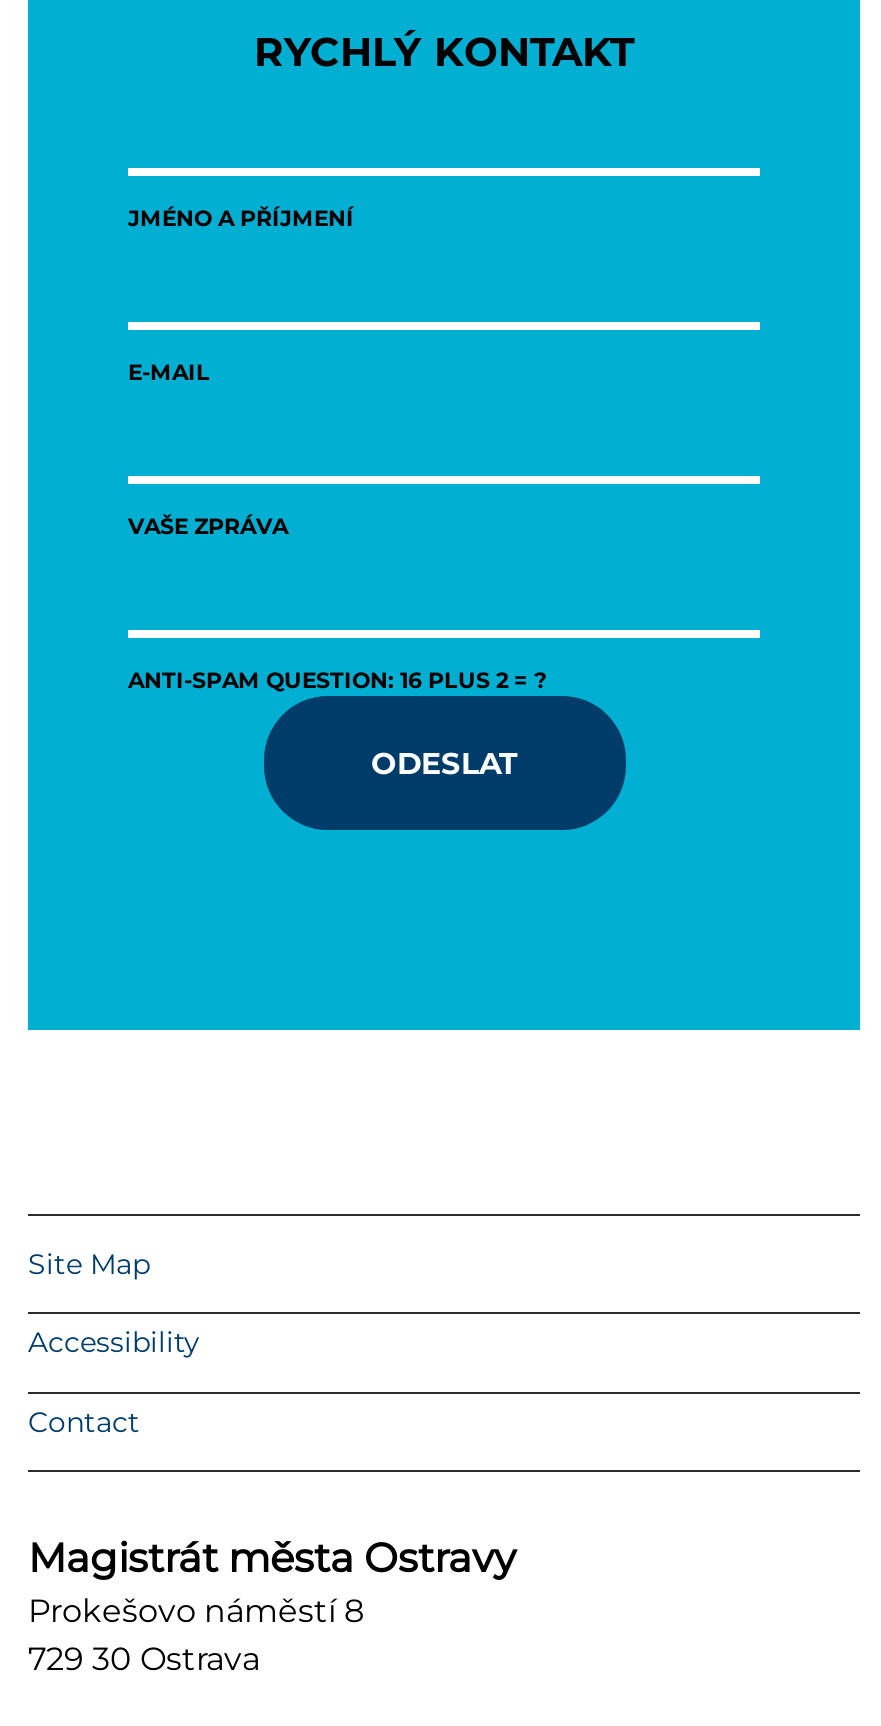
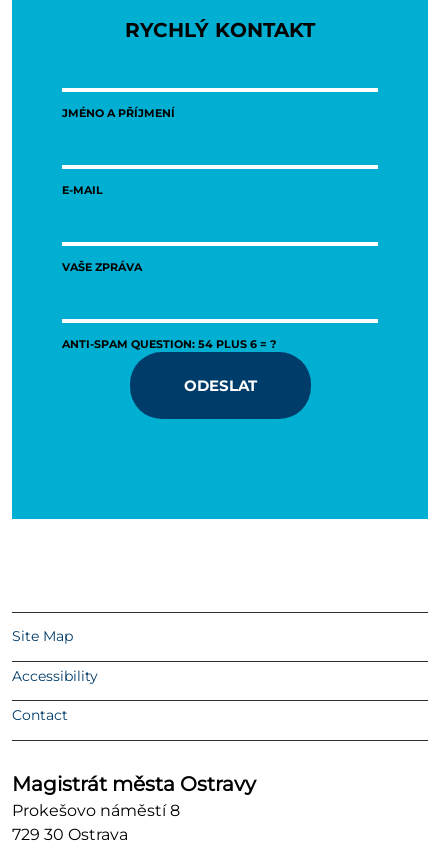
- ANTI-SPAM QUESTION: 16 PLUS 2 = ?
+ ANTI-SPAM QUESTION: 54 PLUS 6 = ?
